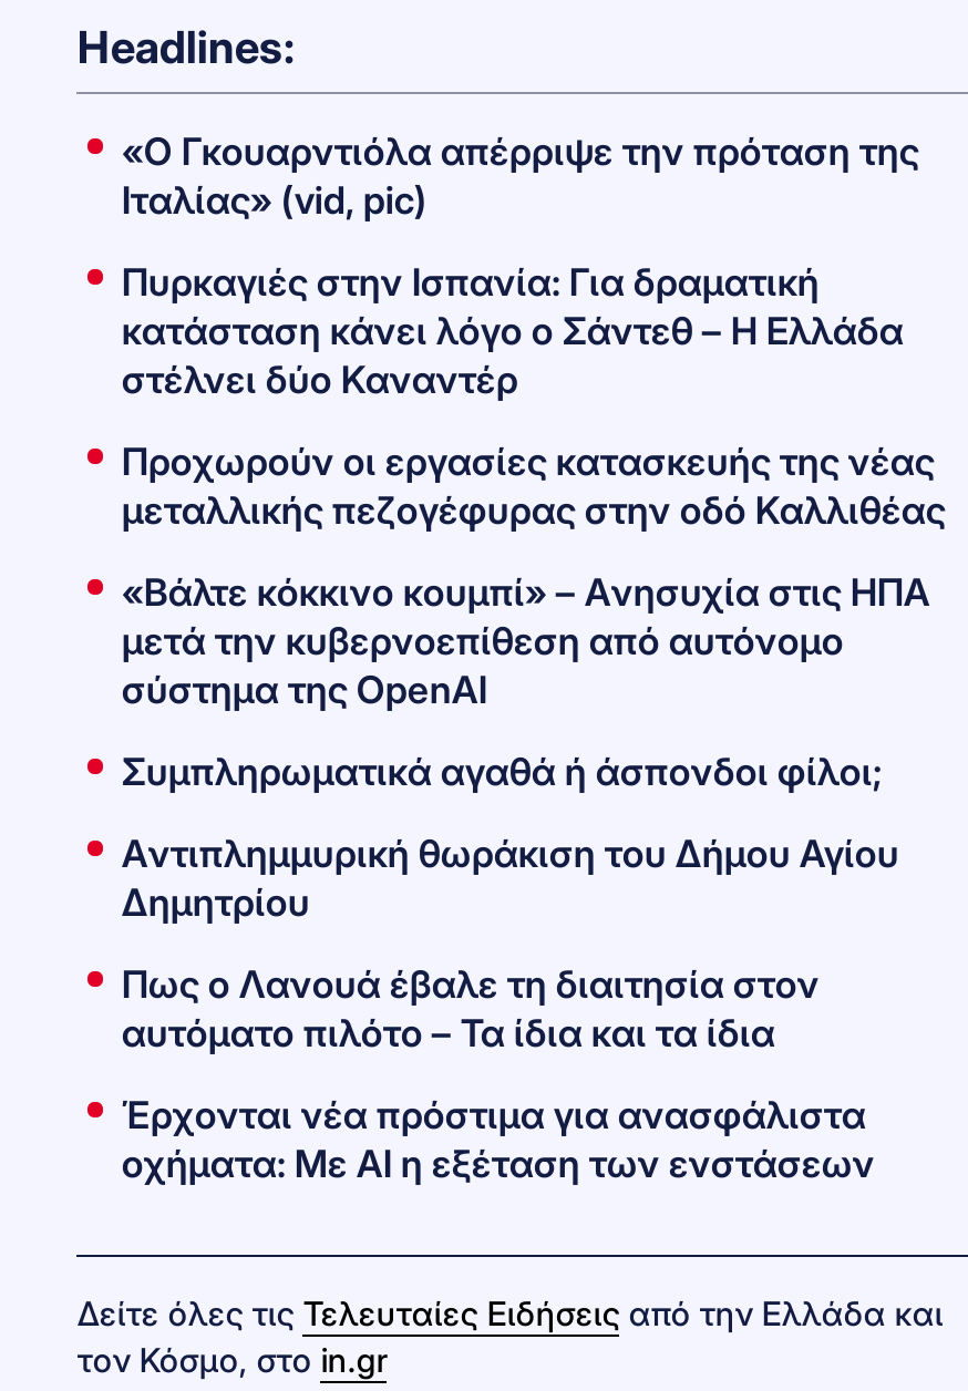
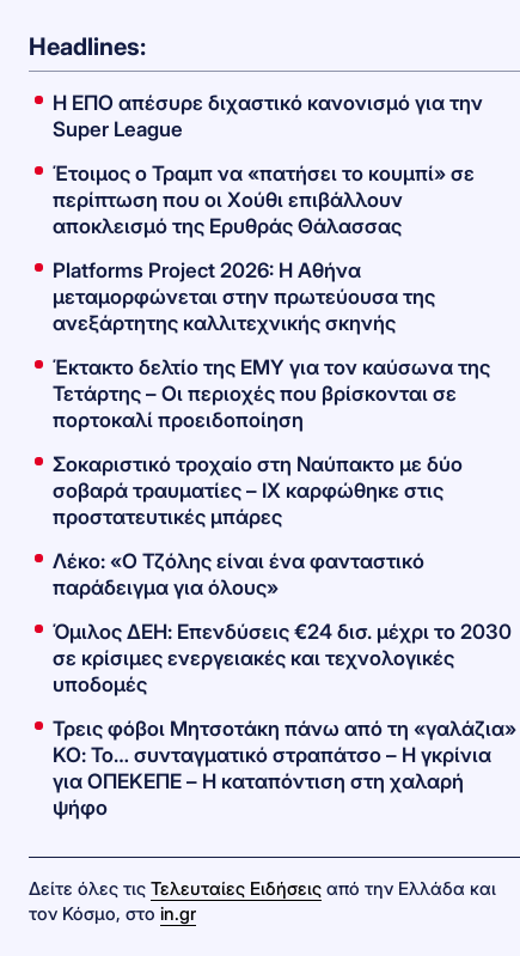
- «Ο Γκουαρντιόλα απέρριψε την πρόταση της
- Ιταλίας» (vid, pic)
+ Η ΕΠΟ απέσυρε διχαστικό κανονισμό για την
+ Super League

- Πυρκαγιές στην Ισπανία: Για δραματική
- κατάσταση κάνει λόγο ο Σάντεθ – Η Ελλάδα
- στέλνει δύο Καναντέρ
+ Έτοιμος ο Τραμπ να «πατήσει το κουμπί» σε
+ περίπτωση που οι Χούθι επιβάλλουν
+ αποκλεισμό της Ερυθράς Θάλασσας

- Προχωρούν οι εργασίες κατασκευής της νέας
- μεταλλικής πεζογέφυρας στην οδό Καλλιθέας
+ Platforms Project 2026: Η Αθήνα
+ μεταμορφώνεται στην πρωτεύουσα της
+ ανεξάρτητης καλλιτεχνικής σκηνής

- «Βάλτε κόκκινο κουμπί» – Aνησυχία στις ΗΠΑ
- μετά την κυβερνοεπίθεση από αυτόνομο
- σύστημα της OpenAI
+ Έκτακτο δελτίο της ΕΜΥ για τον καύσωνα της
+ Τετάρτης – Οι περιοχές που βρίσκονται σε
+ πορτοκαλί προειδοποίηση

- Συμπληρωματικά αγαθά ή άσπονδοι φίλοι;
+ Σοκαριστικό τροχαίο στη Ναύπακτο με δύο
+ σοβαρά τραυματίες – ΙΧ καρφώθηκε στις
+ προστατευτικές μπάρες

- Aντιπλημμυρική θωράκιση του Δήμου Αγίου
- Δημητρίου
+ Λέκο: «Ο Τζόλης είναι ένα φανταστικό
+ παράδειγμα για όλους»

- Πως ο Λανουά έβαλε τη διαιτησία στον
- αυτόματο πιλότο – Τα ίδια και τα ίδια
+ Όμιλος ΔΕΗ: Επενδύσεις €24 δισ. μέχρι το 2030
+ σε κρίσιμες ενεργειακές και τεχνολογικές
+ υποδομές

- Έρχονται νέα πρόστιμα για ανασφάλιστα
- οχήματα: Με AI η εξέταση των ενστάσεων
+ Τρεις φόβοι Μητσοτάκη πάνω από τη «γαλάζια»
+ ΚΟ: Το… συνταγματικό στραπάτσο – Η γκρίνια
+ για ΟΠΕΚΕΠΕ – Η καταπόντιση στη χαλαρή
+ ψήφο
